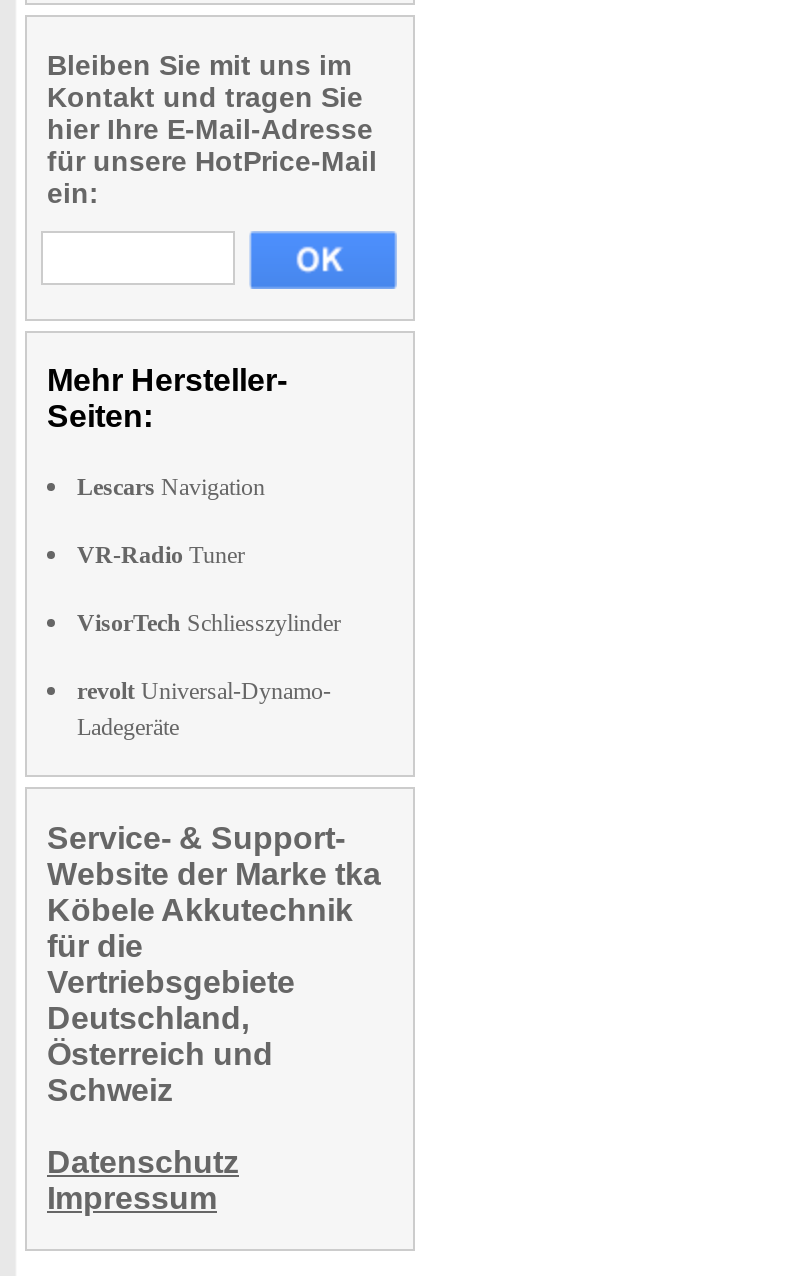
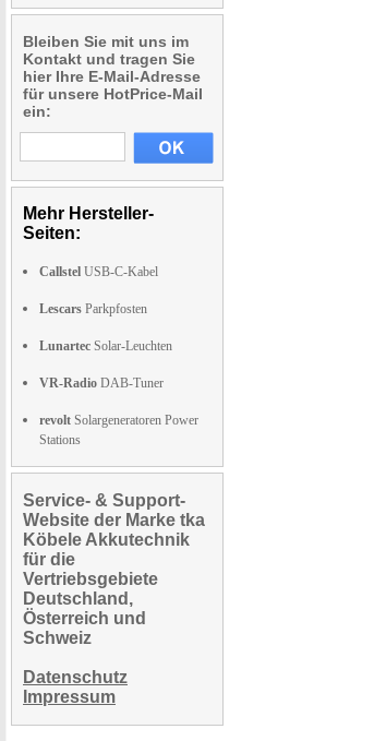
- Lescars Navigation
- VR-Radio Tuner
- VisorTech Schliesszylinder
- revolt Universal-Dynamo-
- Ladegeräte
+ Callstel USB-C-Kabel
+ Lescars Parkpfosten
+ Lunartec Solar-Leuchten
+ VR-Radio DAB-Tuner
+ revolt Solargeneratoren Power
+ Stations
